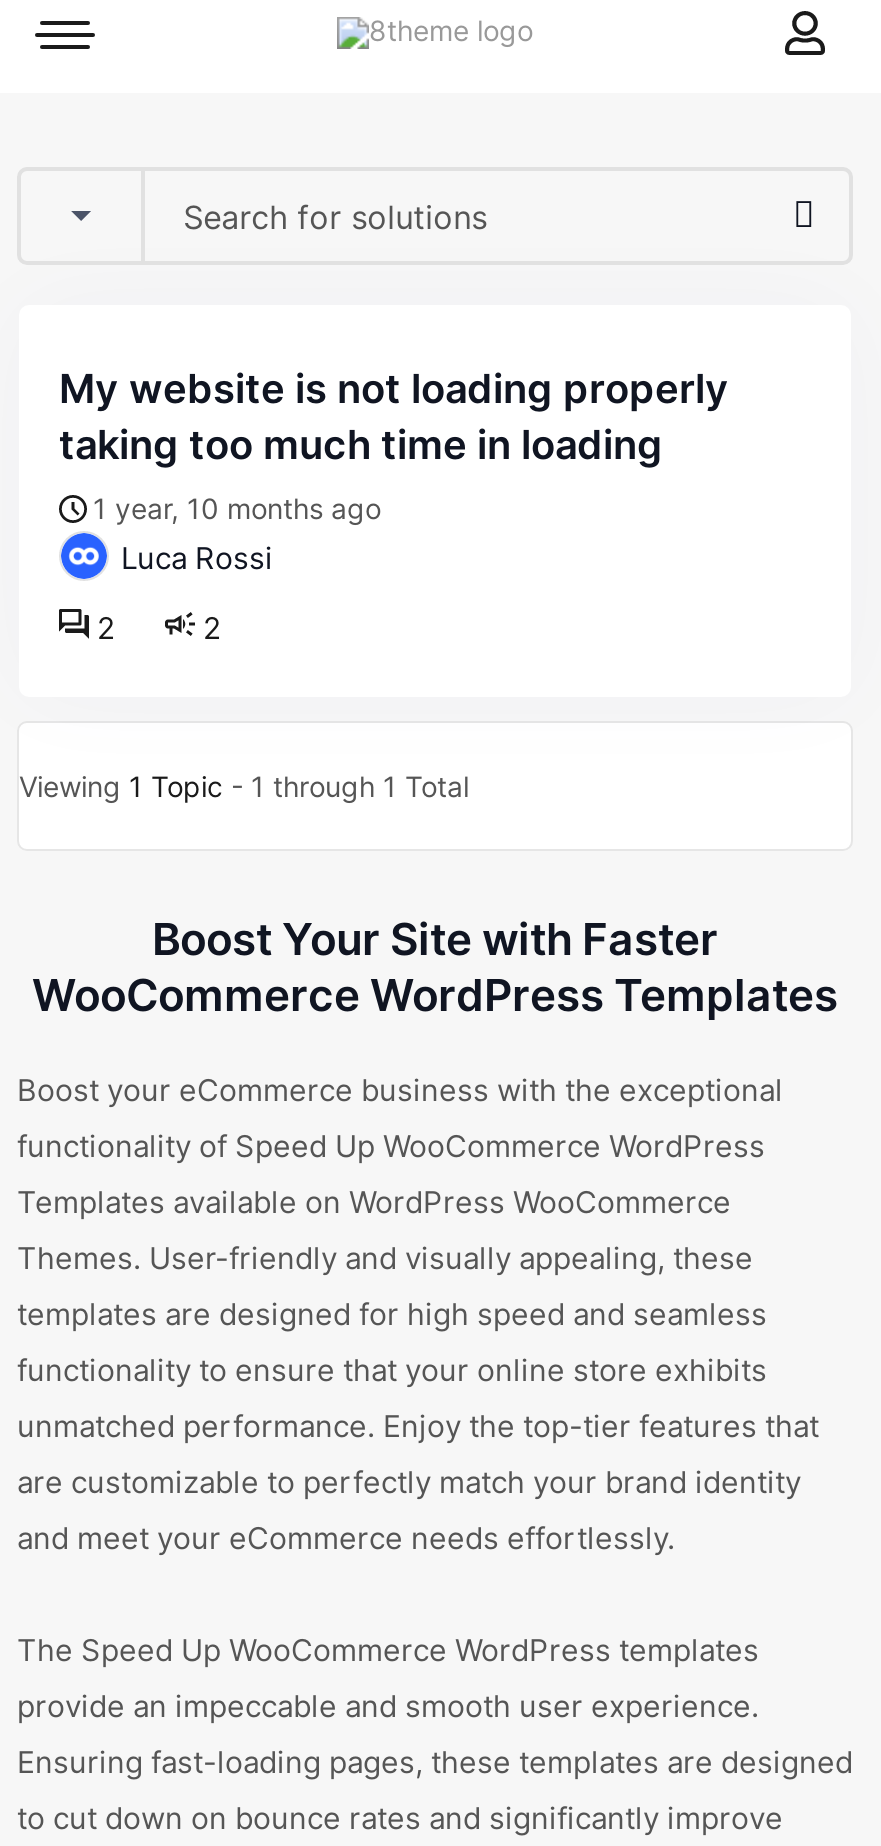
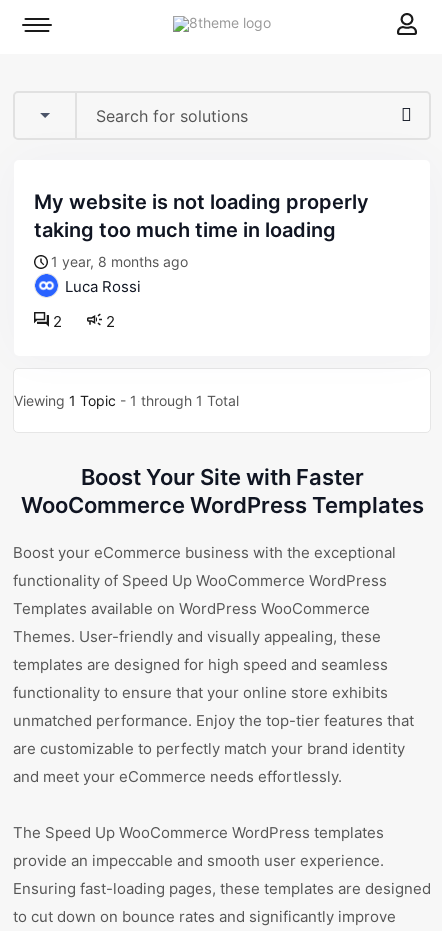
- 1 year, 10 months ago
+ 1 year, 8 months ago
